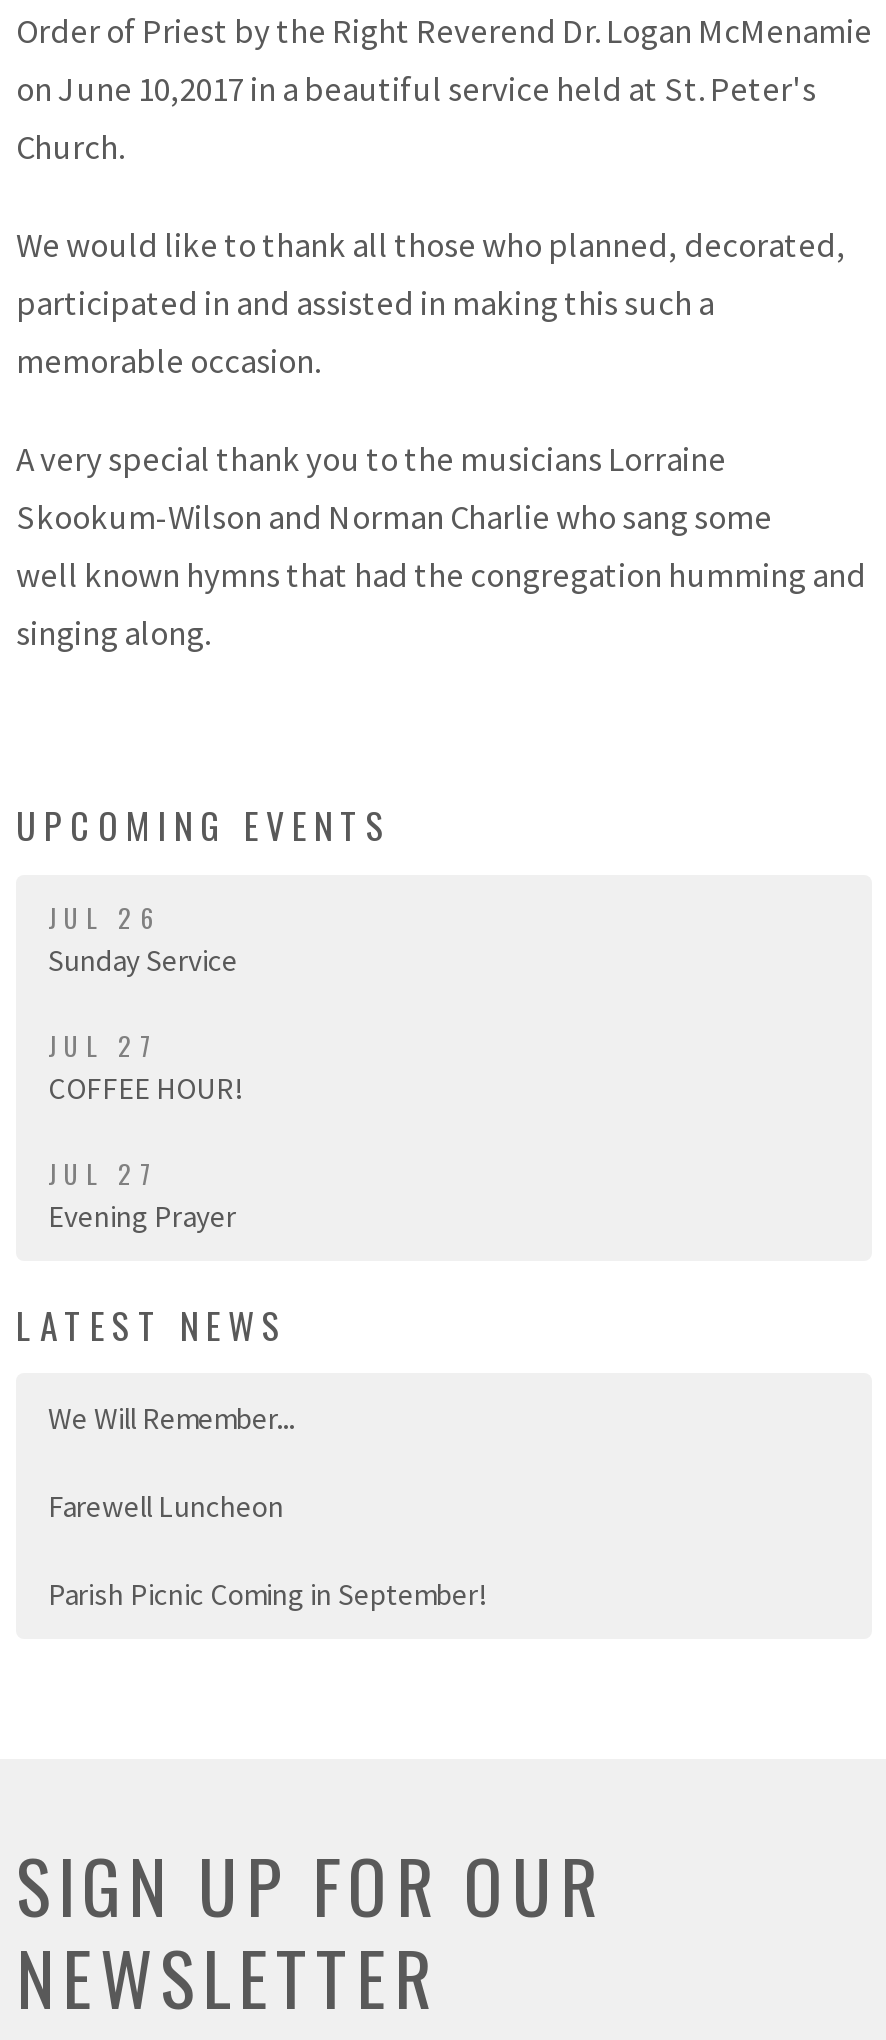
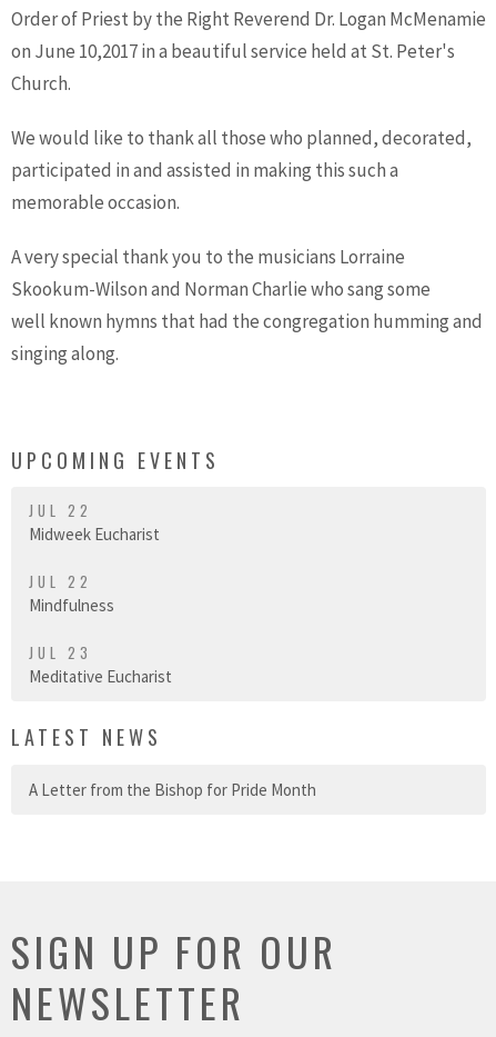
- JUL 26
- Sunday Service
+ JUL 22
+ Midweek Eucharist

- JUL 27
- COFFEE HOUR!
+ JUL 22
+ Mindfulness

- JUL 27
- Evening Prayer
+ JUL 23
+ Meditative Eucharist

- We Will Remember...
- Farewell Luncheon
- Parish Picnic Coming in September!
+ A Letter from the Bishop for Pride Month
